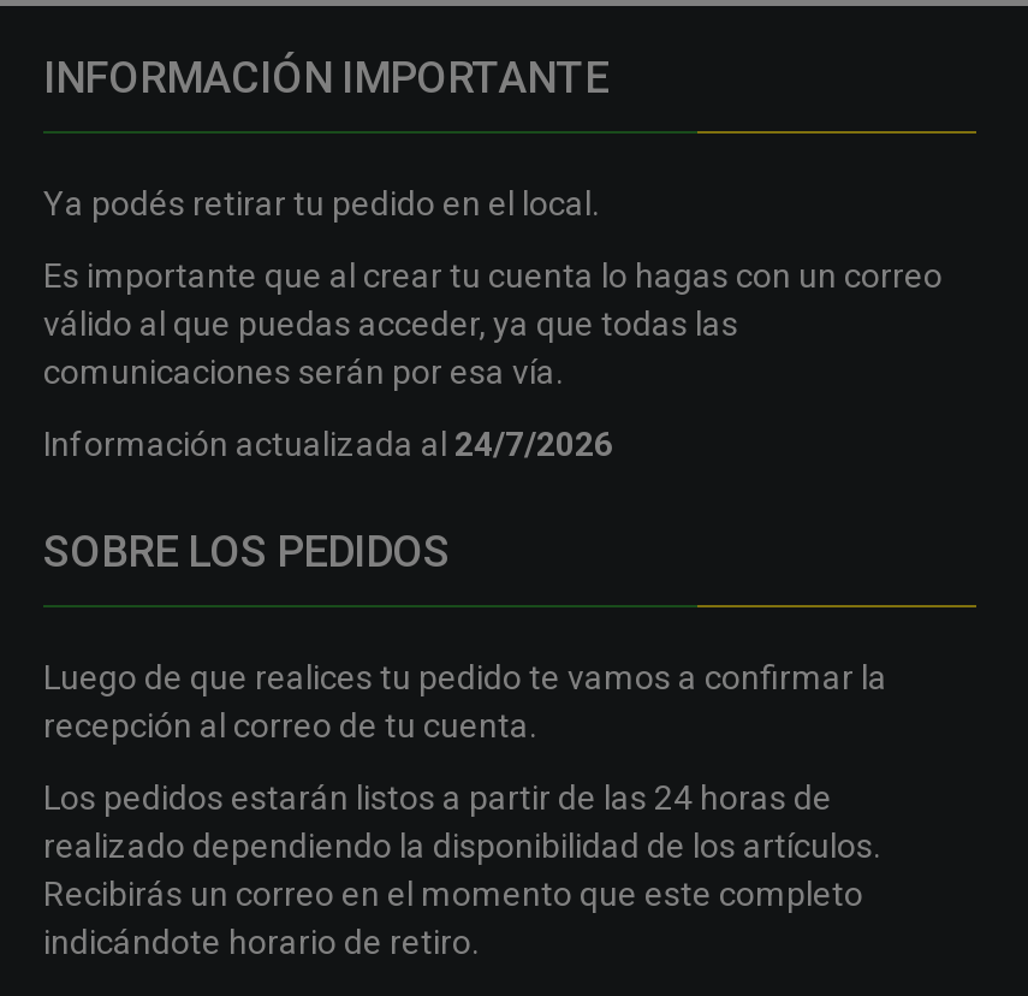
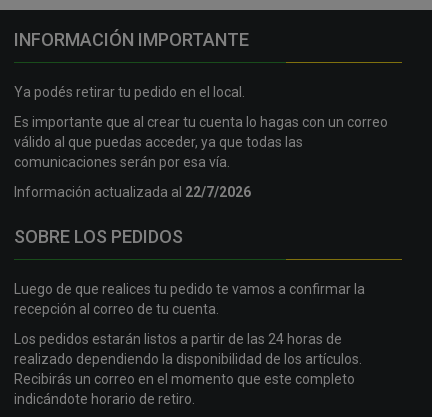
- Información actualizada al 24/7/2026
+ Información actualizada al 22/7/2026
